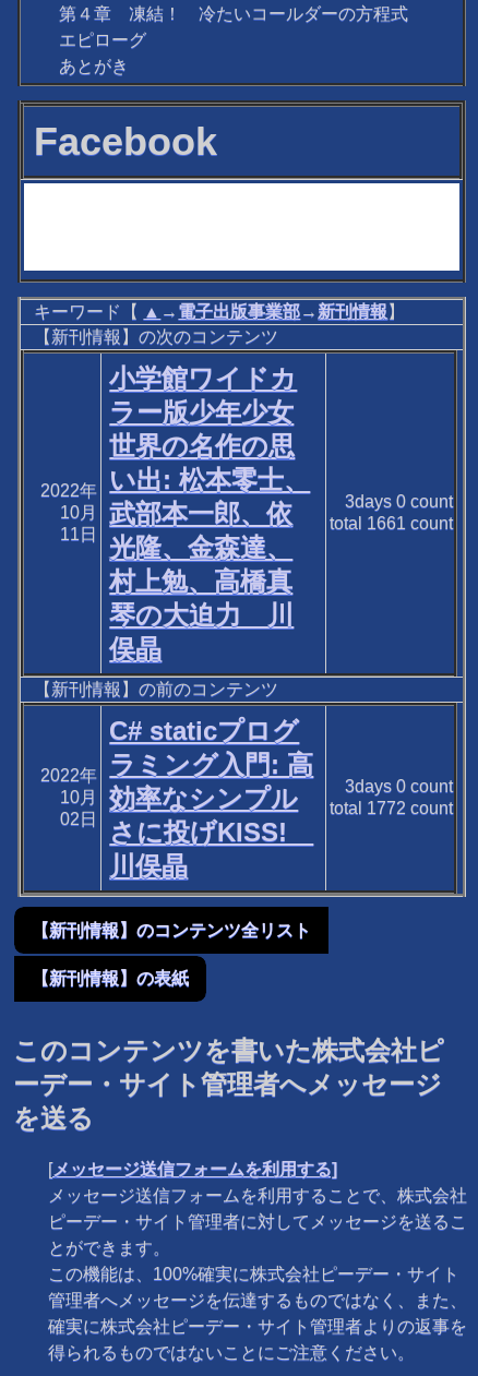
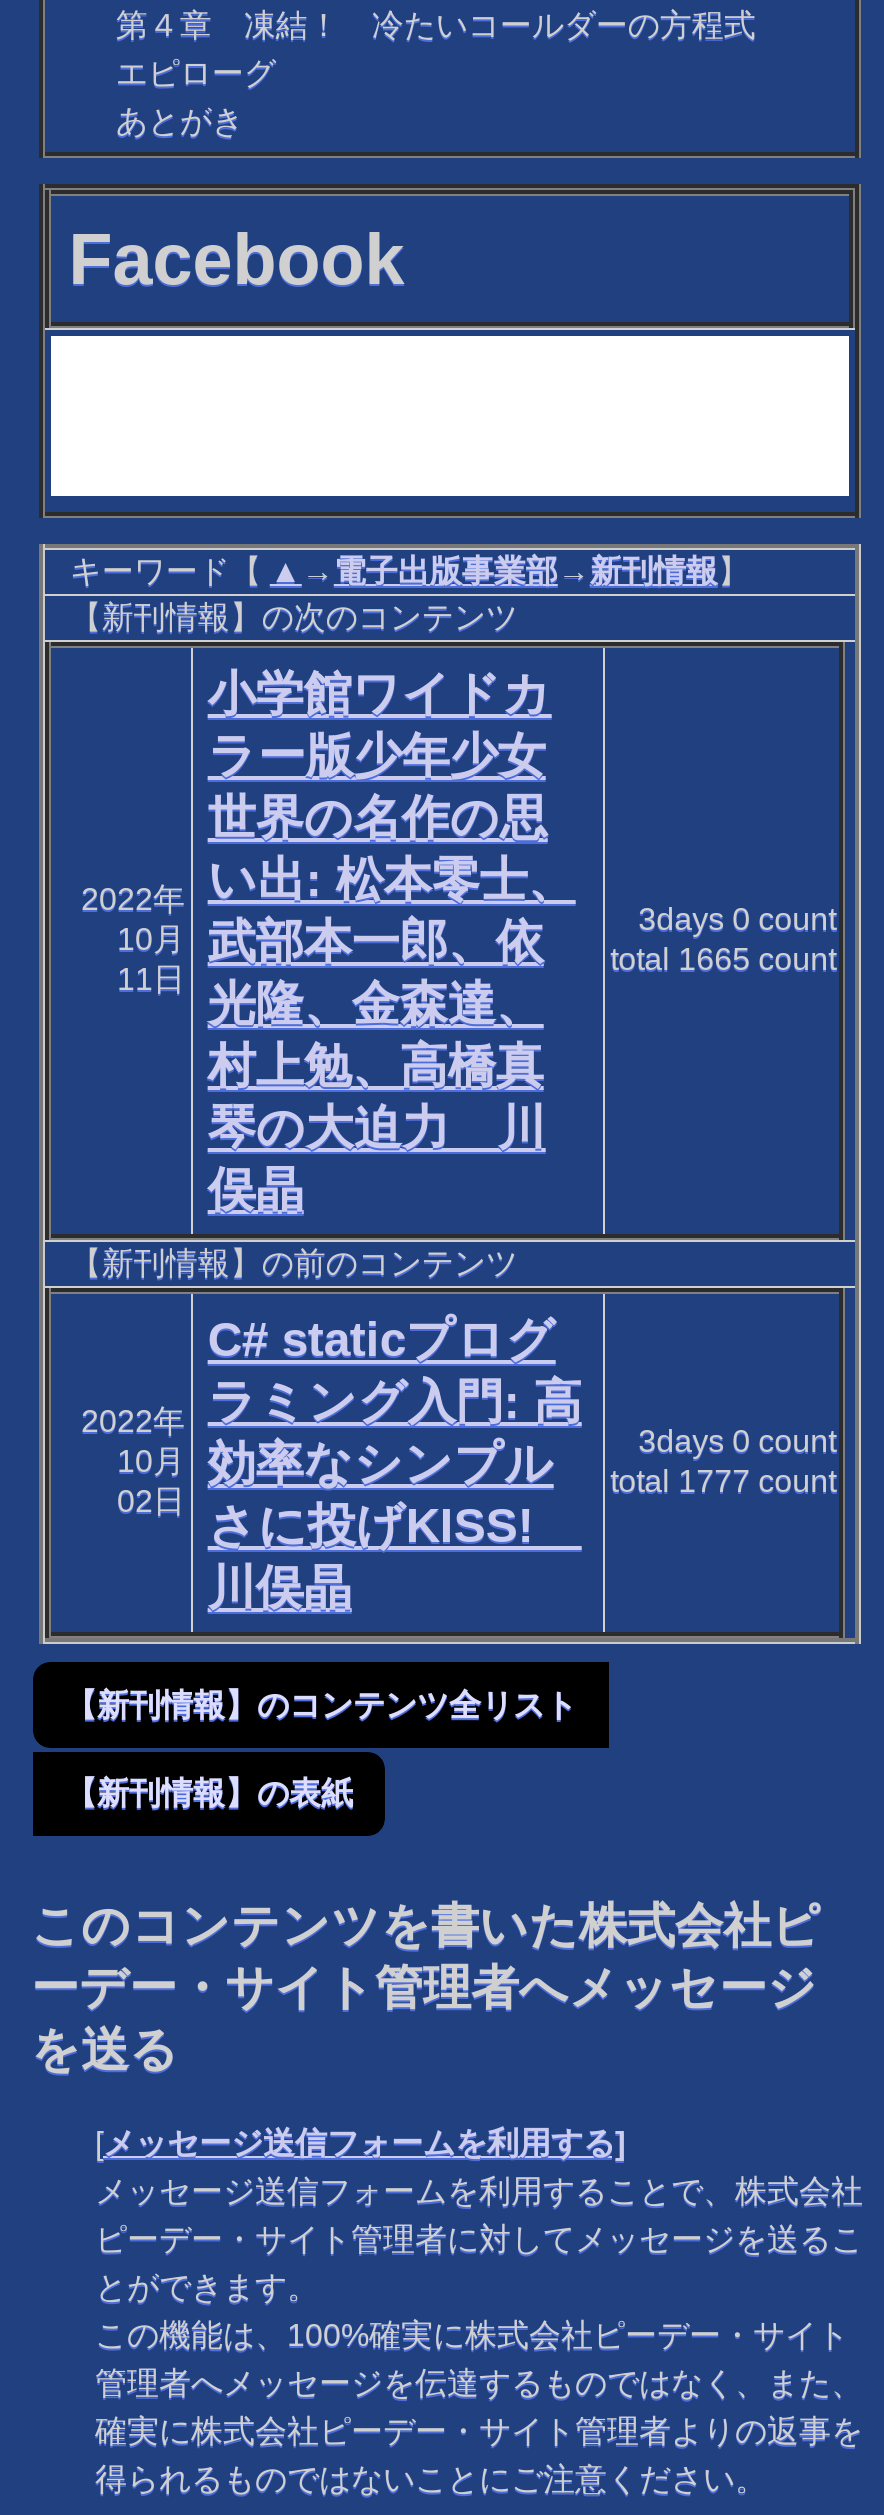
- 10月 武部本一郎、依 total 1661 count
+ 10月 武部本一郎、依 total 1665 count

- 10月 効率なシンプル total 1772 count
+ 10月 効率なシンプル total 1777 count
